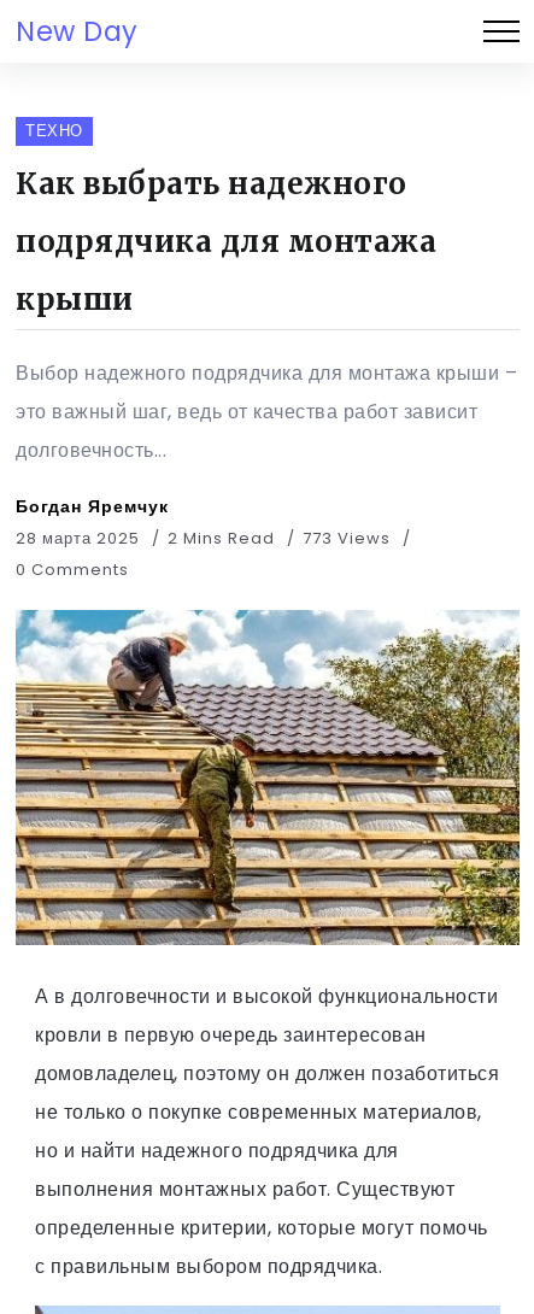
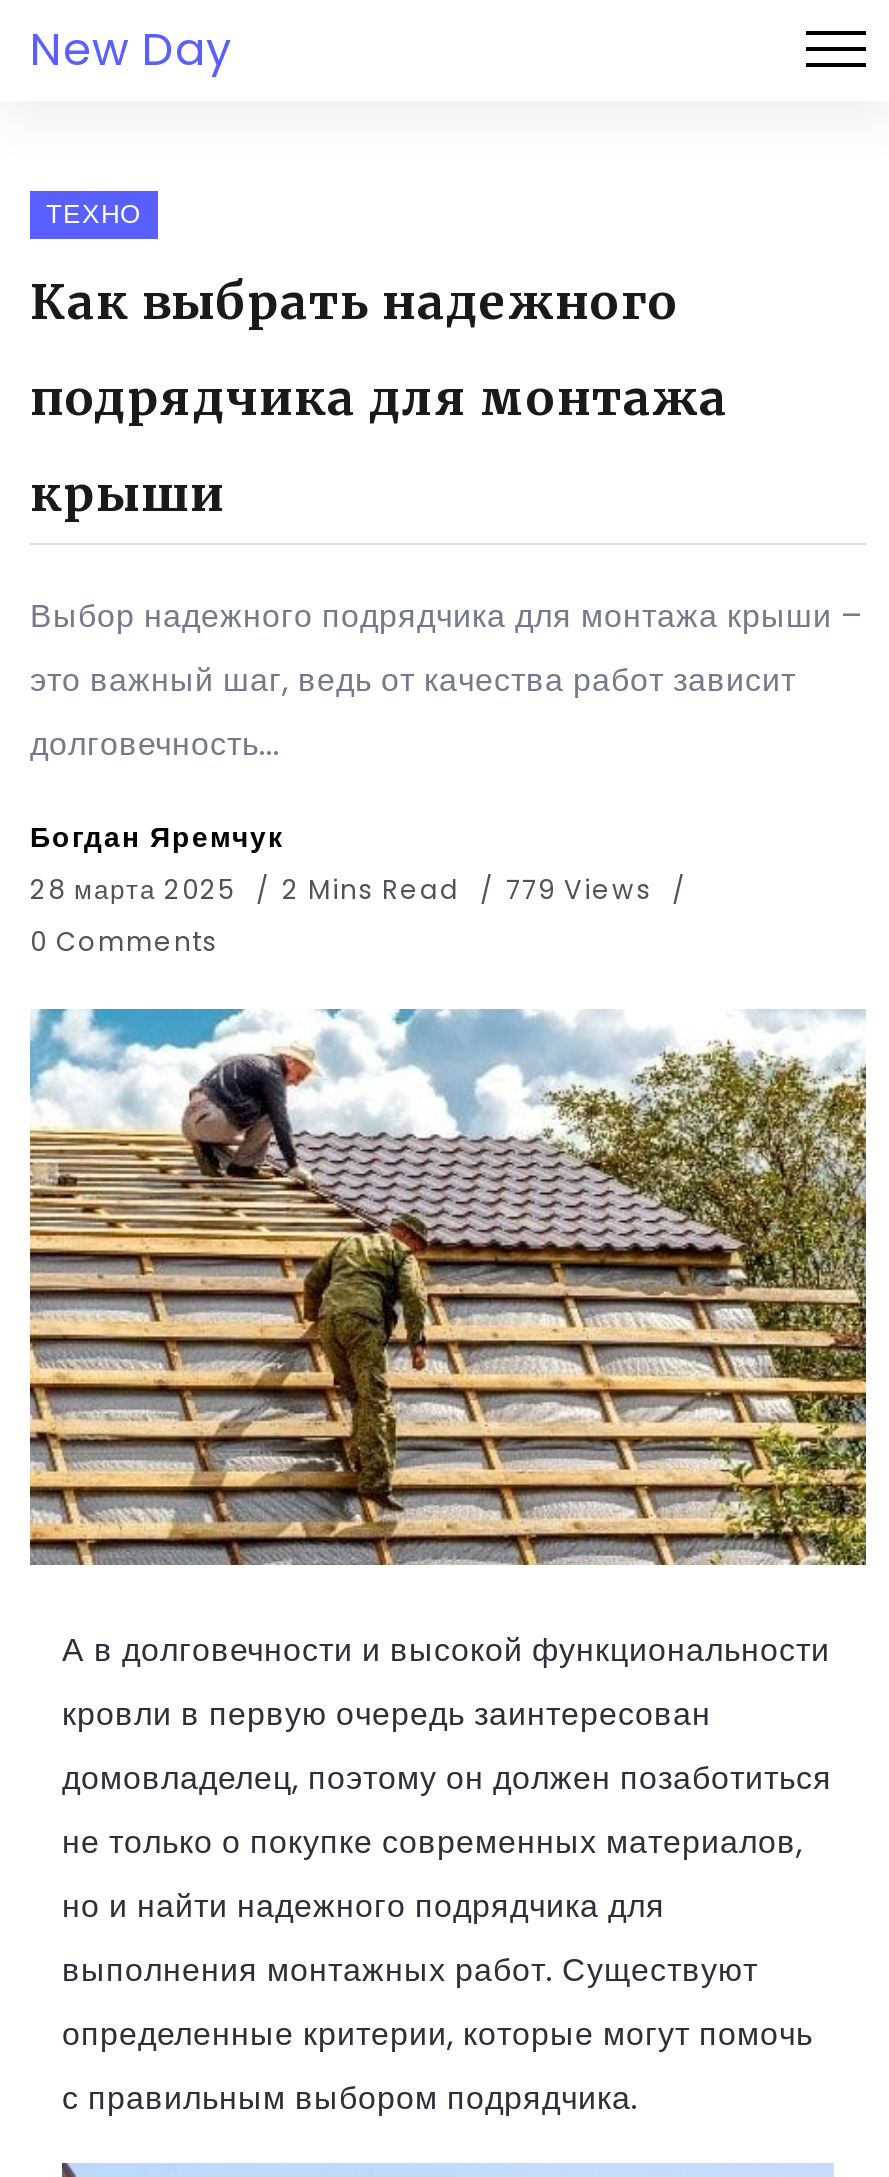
- 28 марта 2025 2 Mins Read 773 Views
+ 28 марта 2025 2 Mins Read 779 Views
